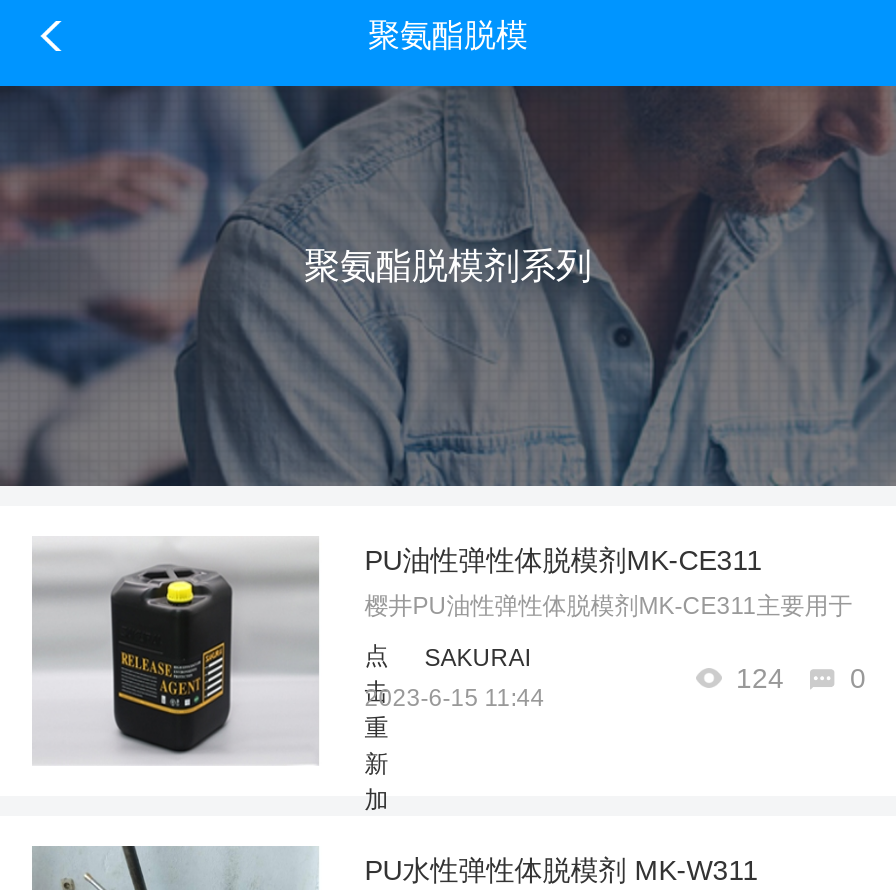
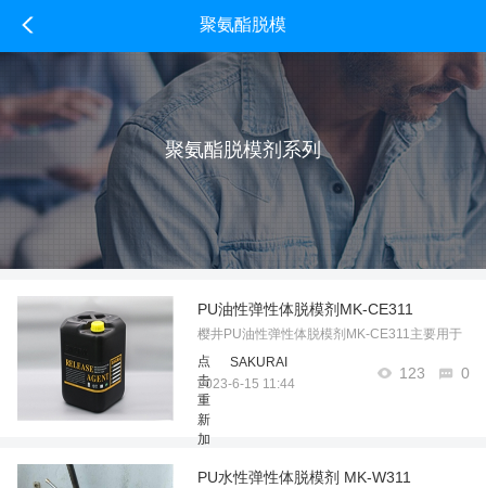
- 124
+ 123
